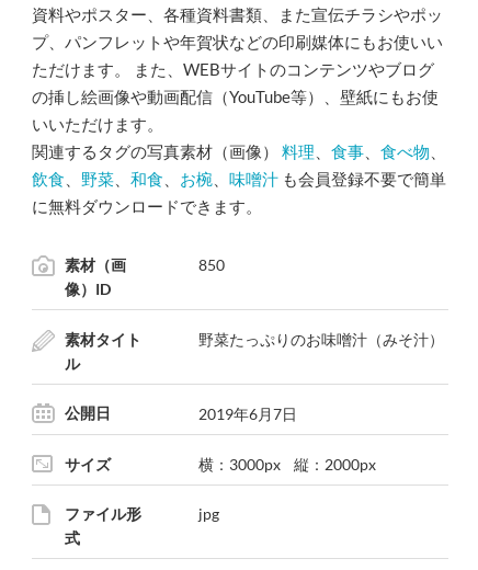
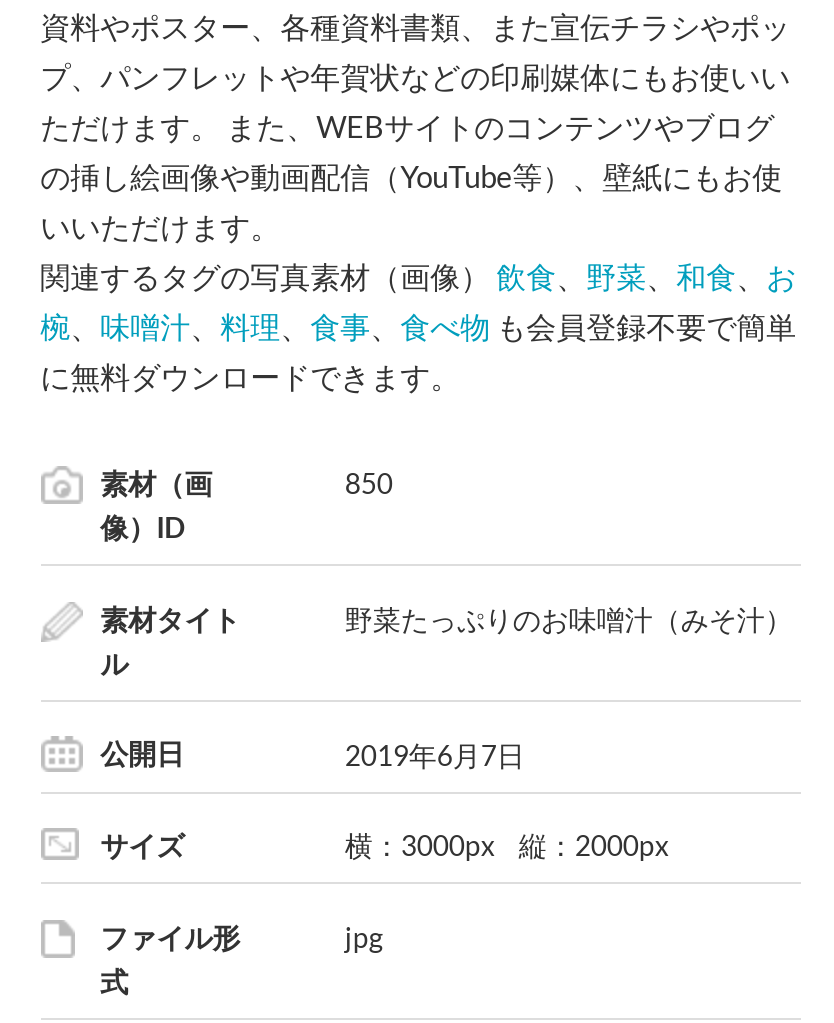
- 関連するタグの写真素材（画像）料理、食事、食べ物、
+ 関連するタグの写真素材（画像）飲食、野菜、和食、お

- 飲食、野菜、和食、お椀、味噌汁も会員登録不要で簡単
+ 椀、味噌汁、料理、食事、食べ物も会員登録不要で簡単
